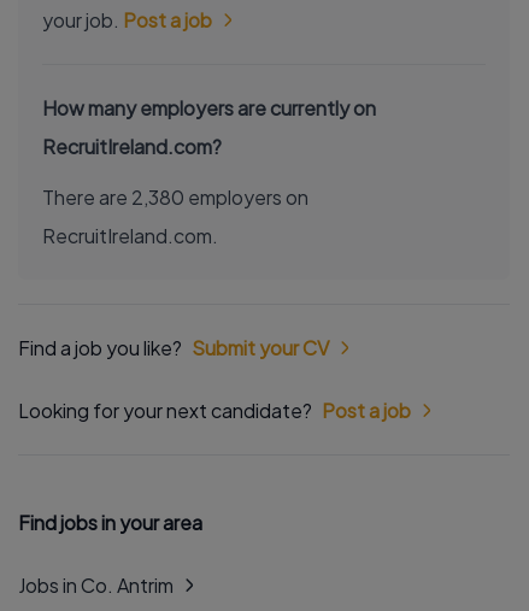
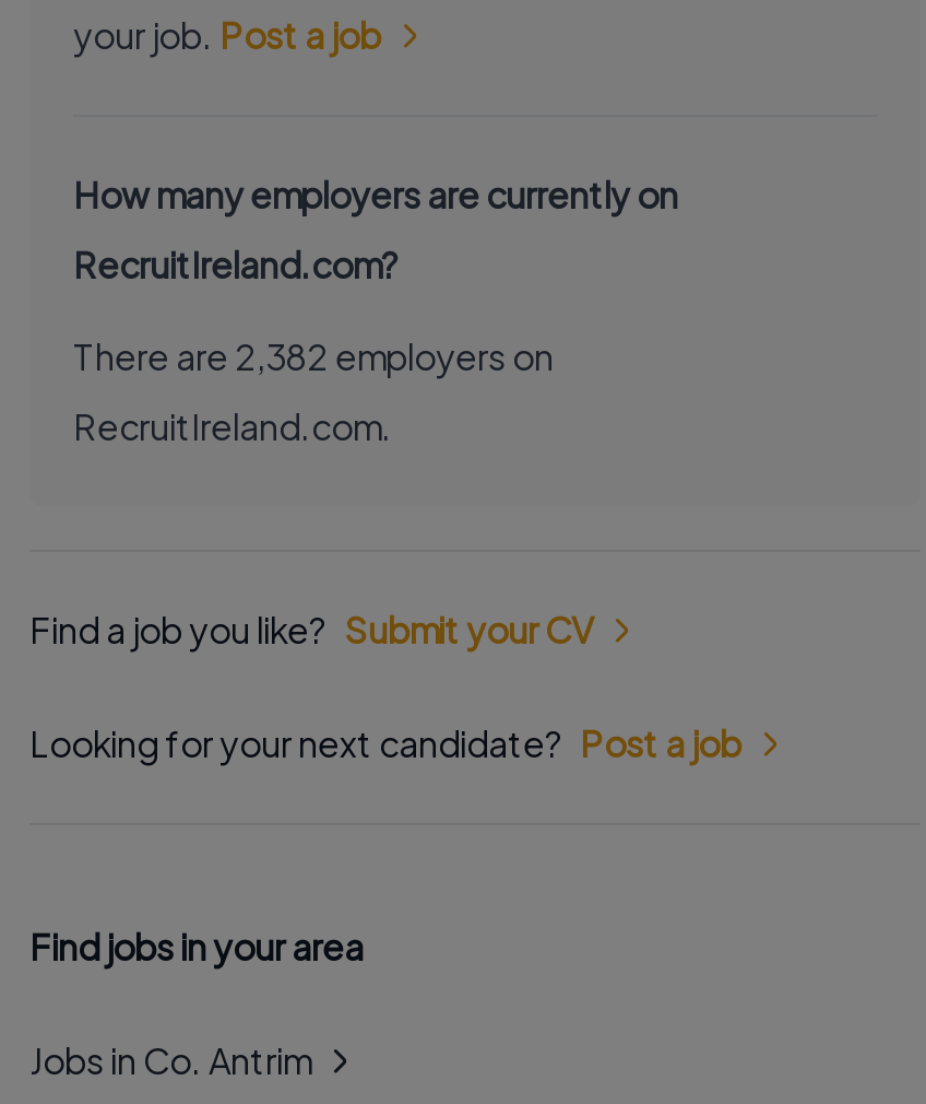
- There are 2,380 employers on
+ There are 2,382 employers on
